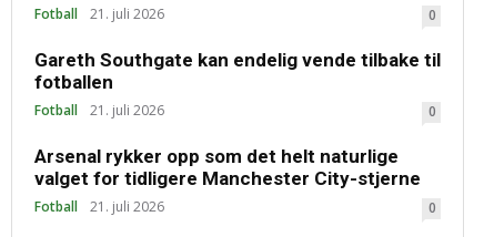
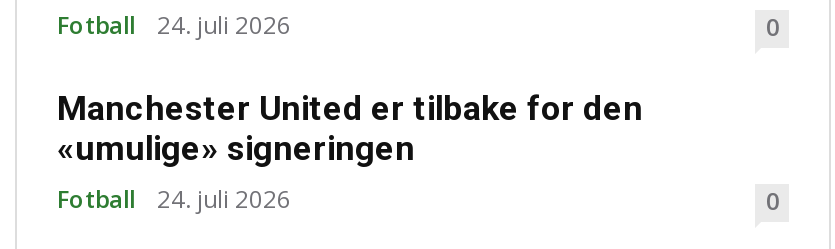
- Fotball 21. juli 2026
+ Fotball 24. juli 2026

- Gareth Southgate kan endelig vende tilbake til
- fotballen
+ Manchester United er tilbake for den
+ «umulige» signeringen

- 21. juli 2026
- 0
- Arsenal rykker opp som det helt naturlige
- valget for tidligere Manchester City-stjerne
- Fotball
- 21. juli 2026
+ 24. juli 2026
